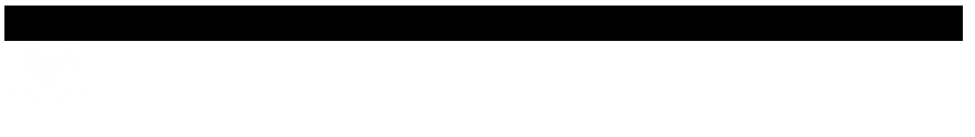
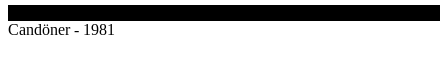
+ Candöner - 1981
